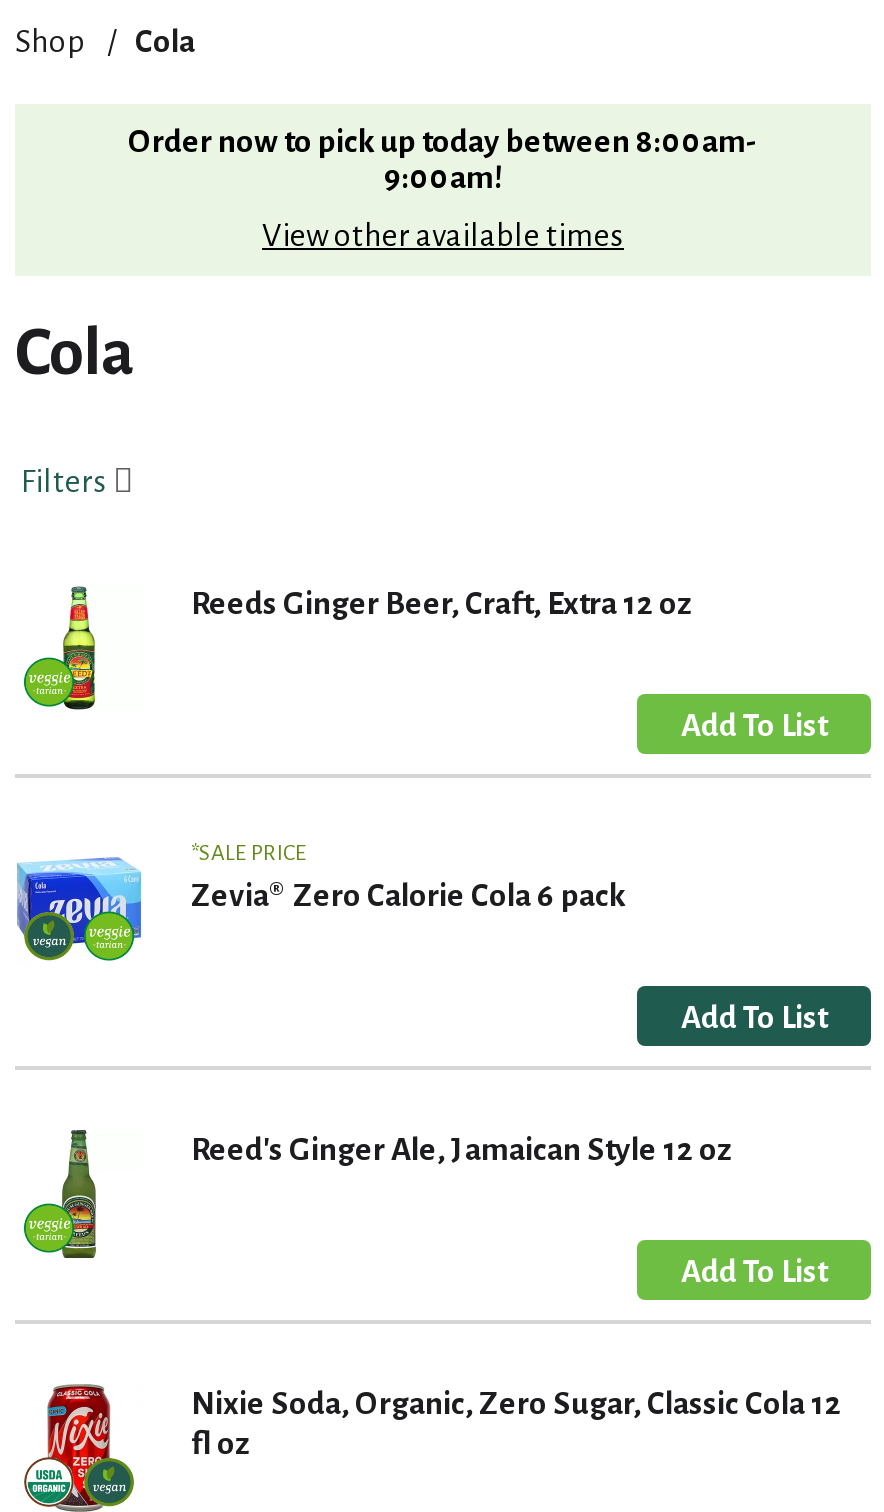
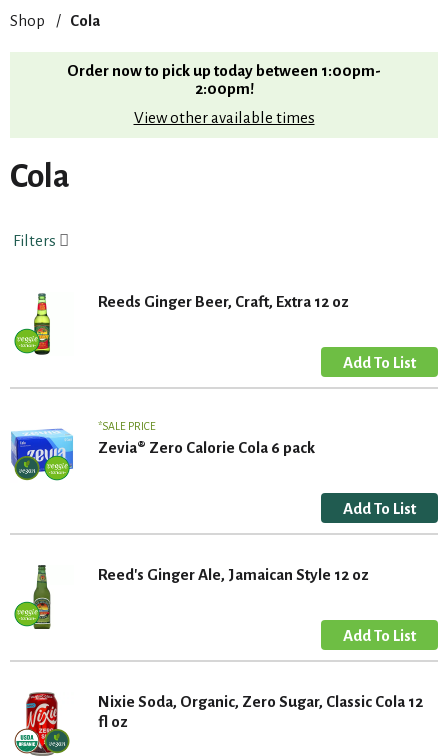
- Order now to pick up today between 8:00am-
- 9:00am!
+ Order now to pick up today between 1:00pm-
+ 2:00pm!
